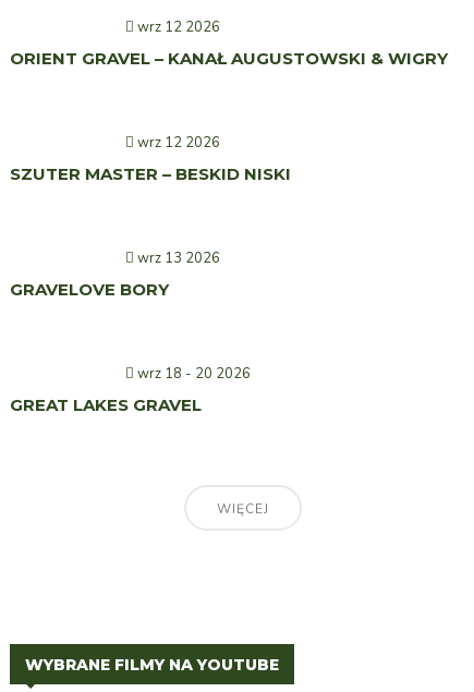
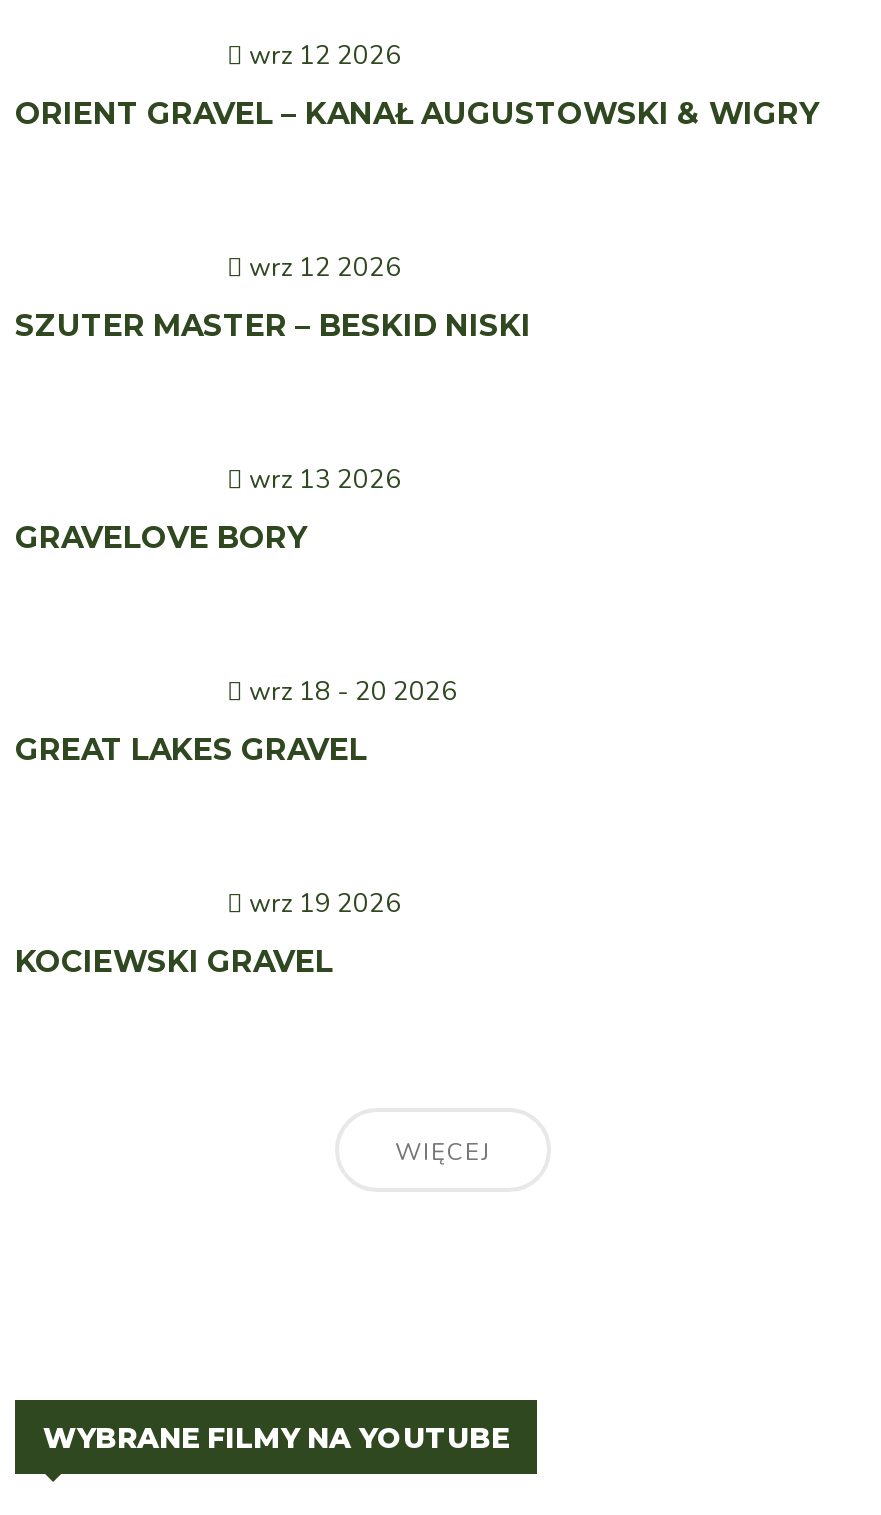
+ wrz 19 2026
+ KOCIEWSKI GRAVEL
